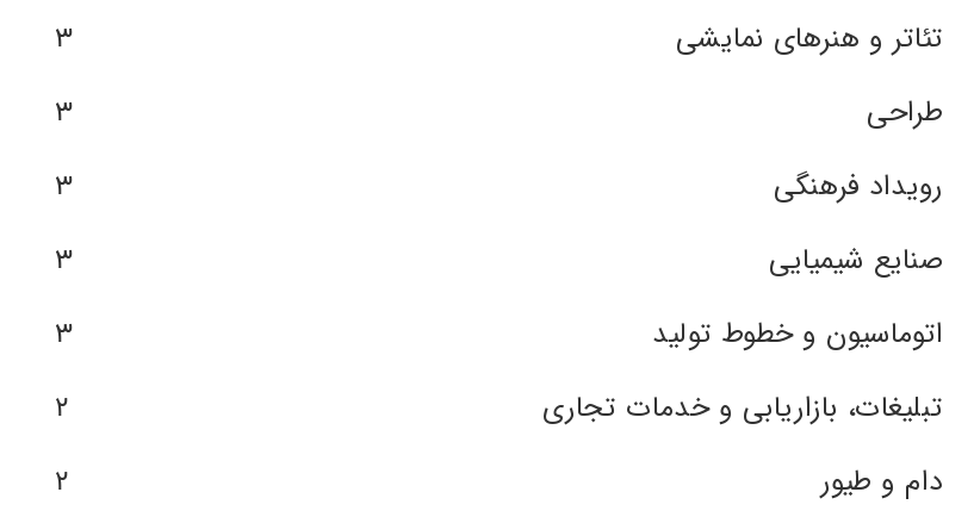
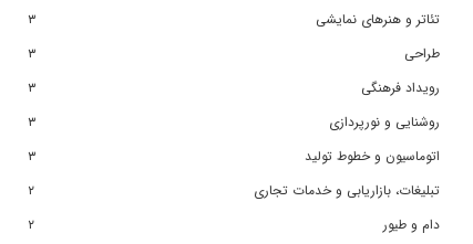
- صنایع شیمیایی
+ روشنایی و نورپردازی
